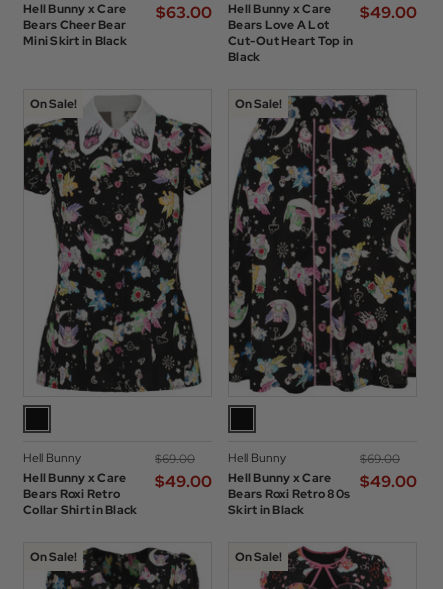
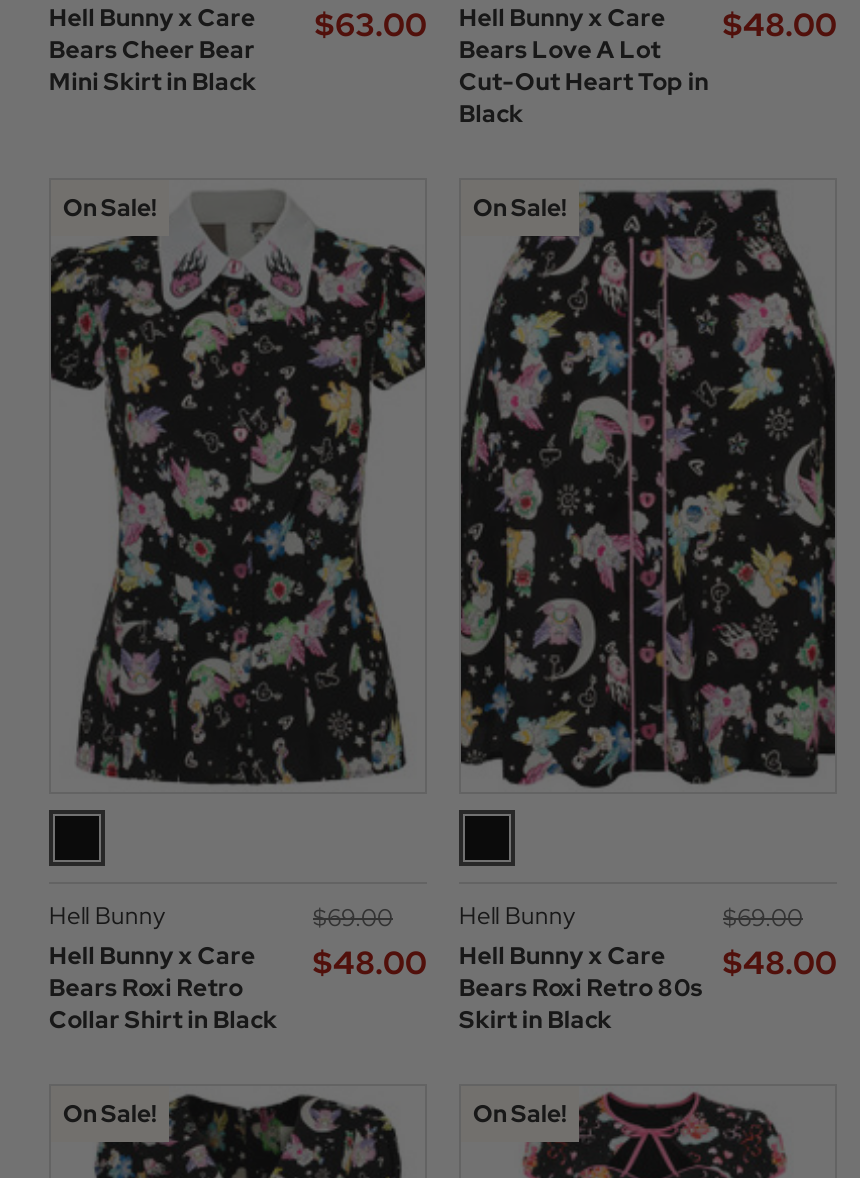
- Hell Bunny x Care $‌63.00 Hell Bunny x Care $‌49.00
+ Hell Bunny x Care $‌63.00 Hell Bunny x Care $‌48.00

- $‌49.00
+ $‌48.00

- $‌49.00
+ $‌48.00
